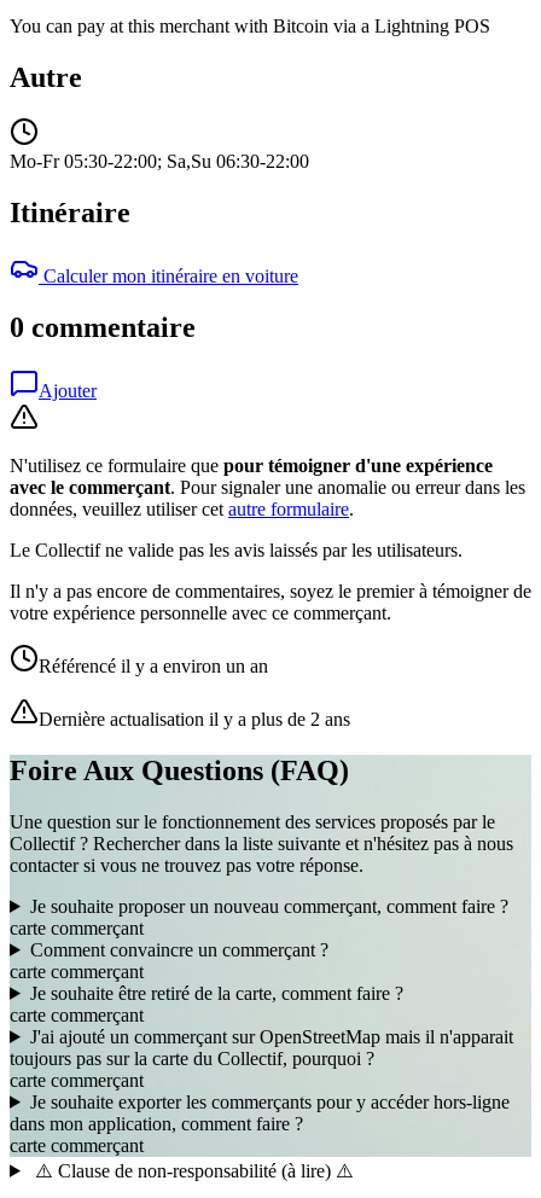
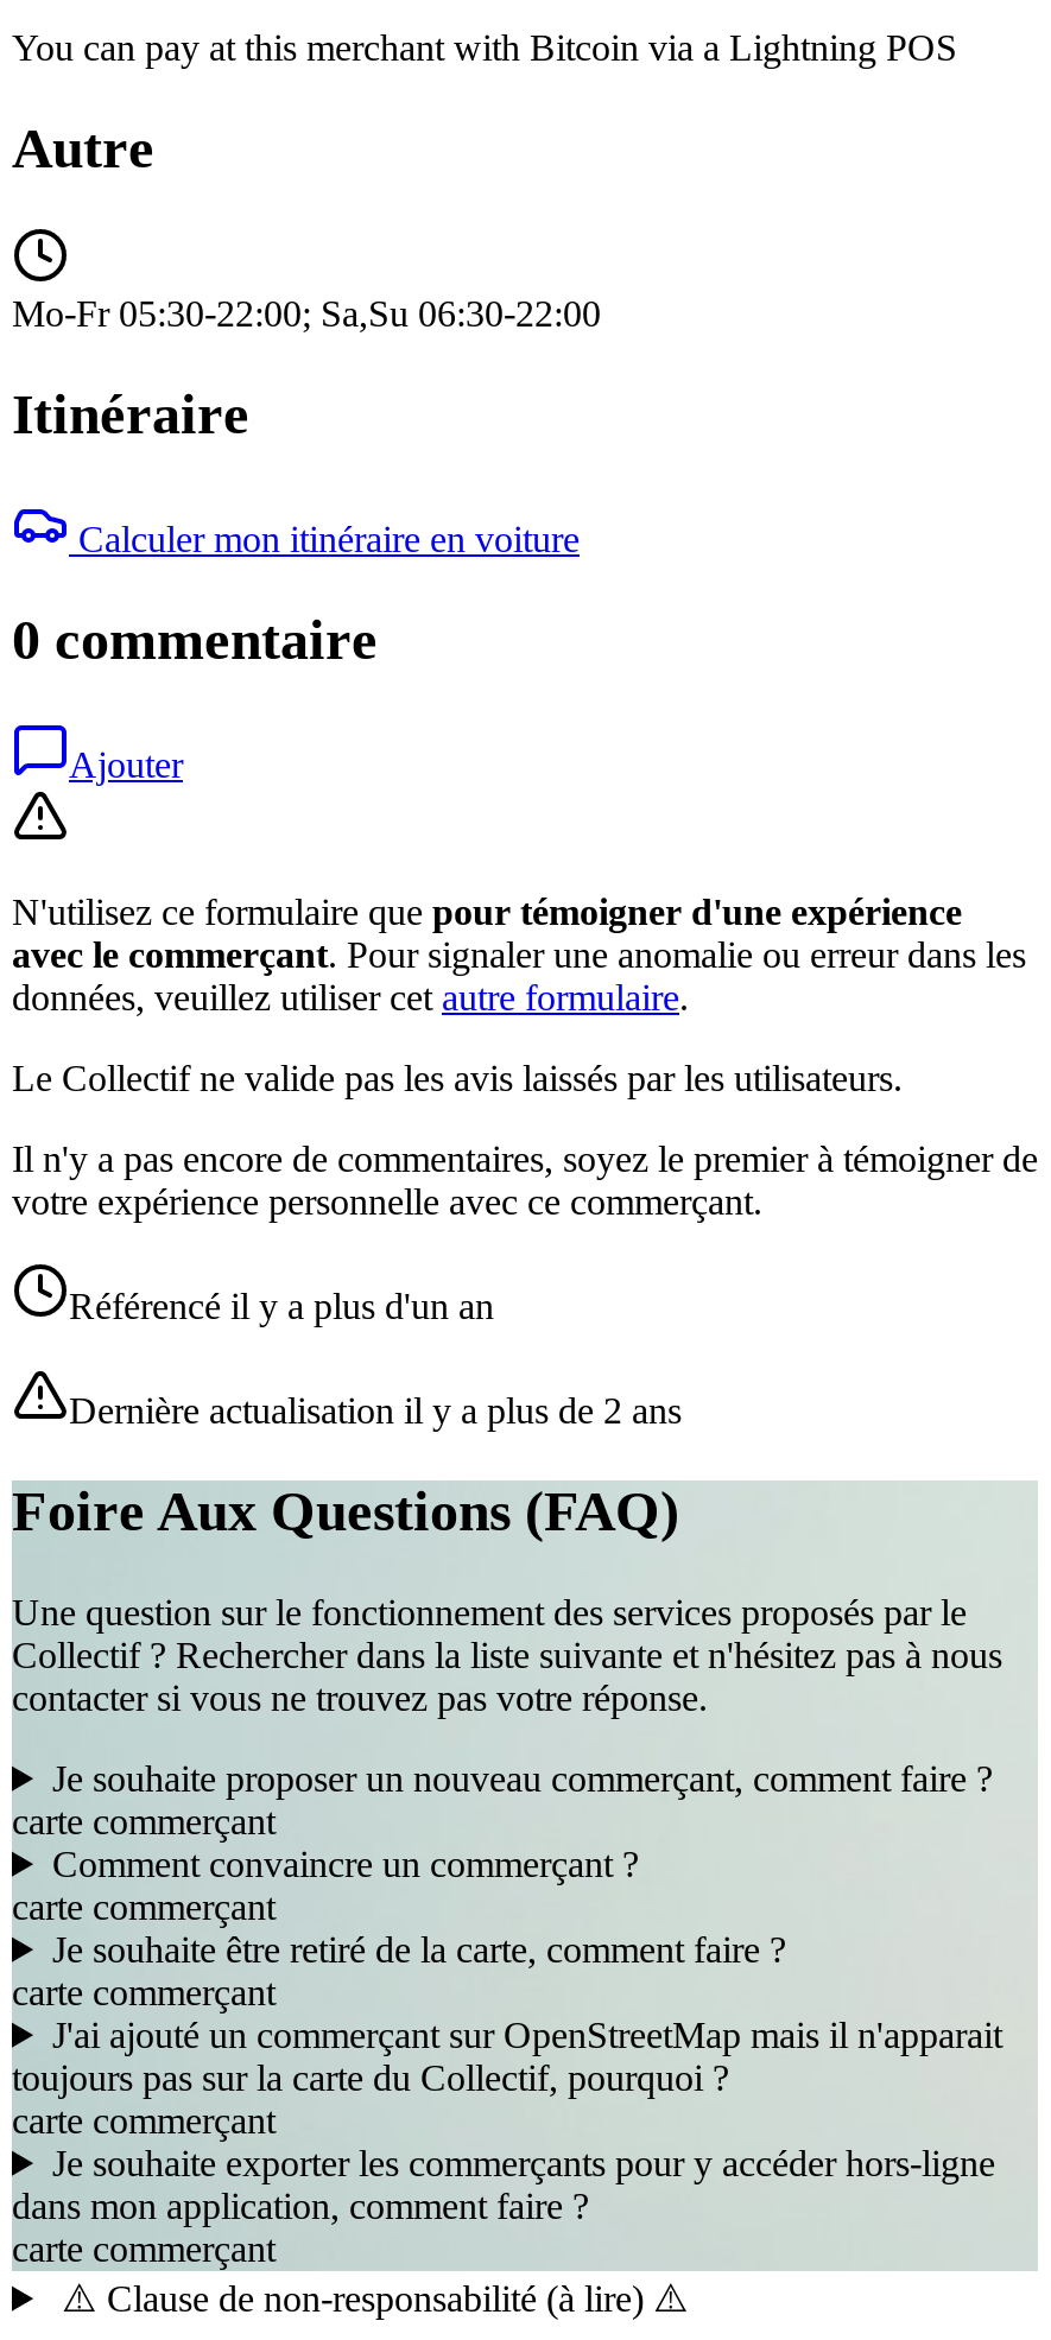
- Référencé il y a environ un an
+ Référencé il y a plus d'un an
